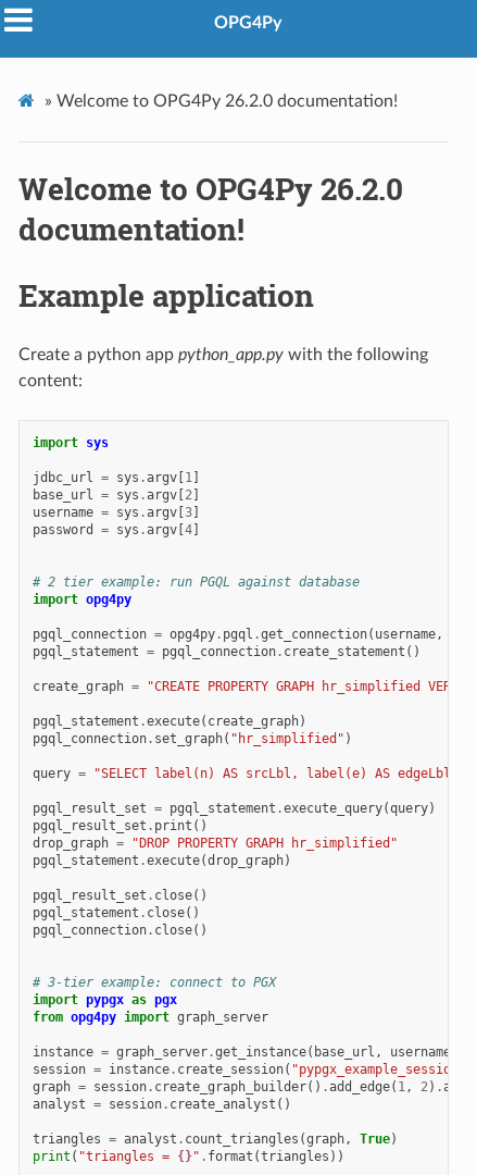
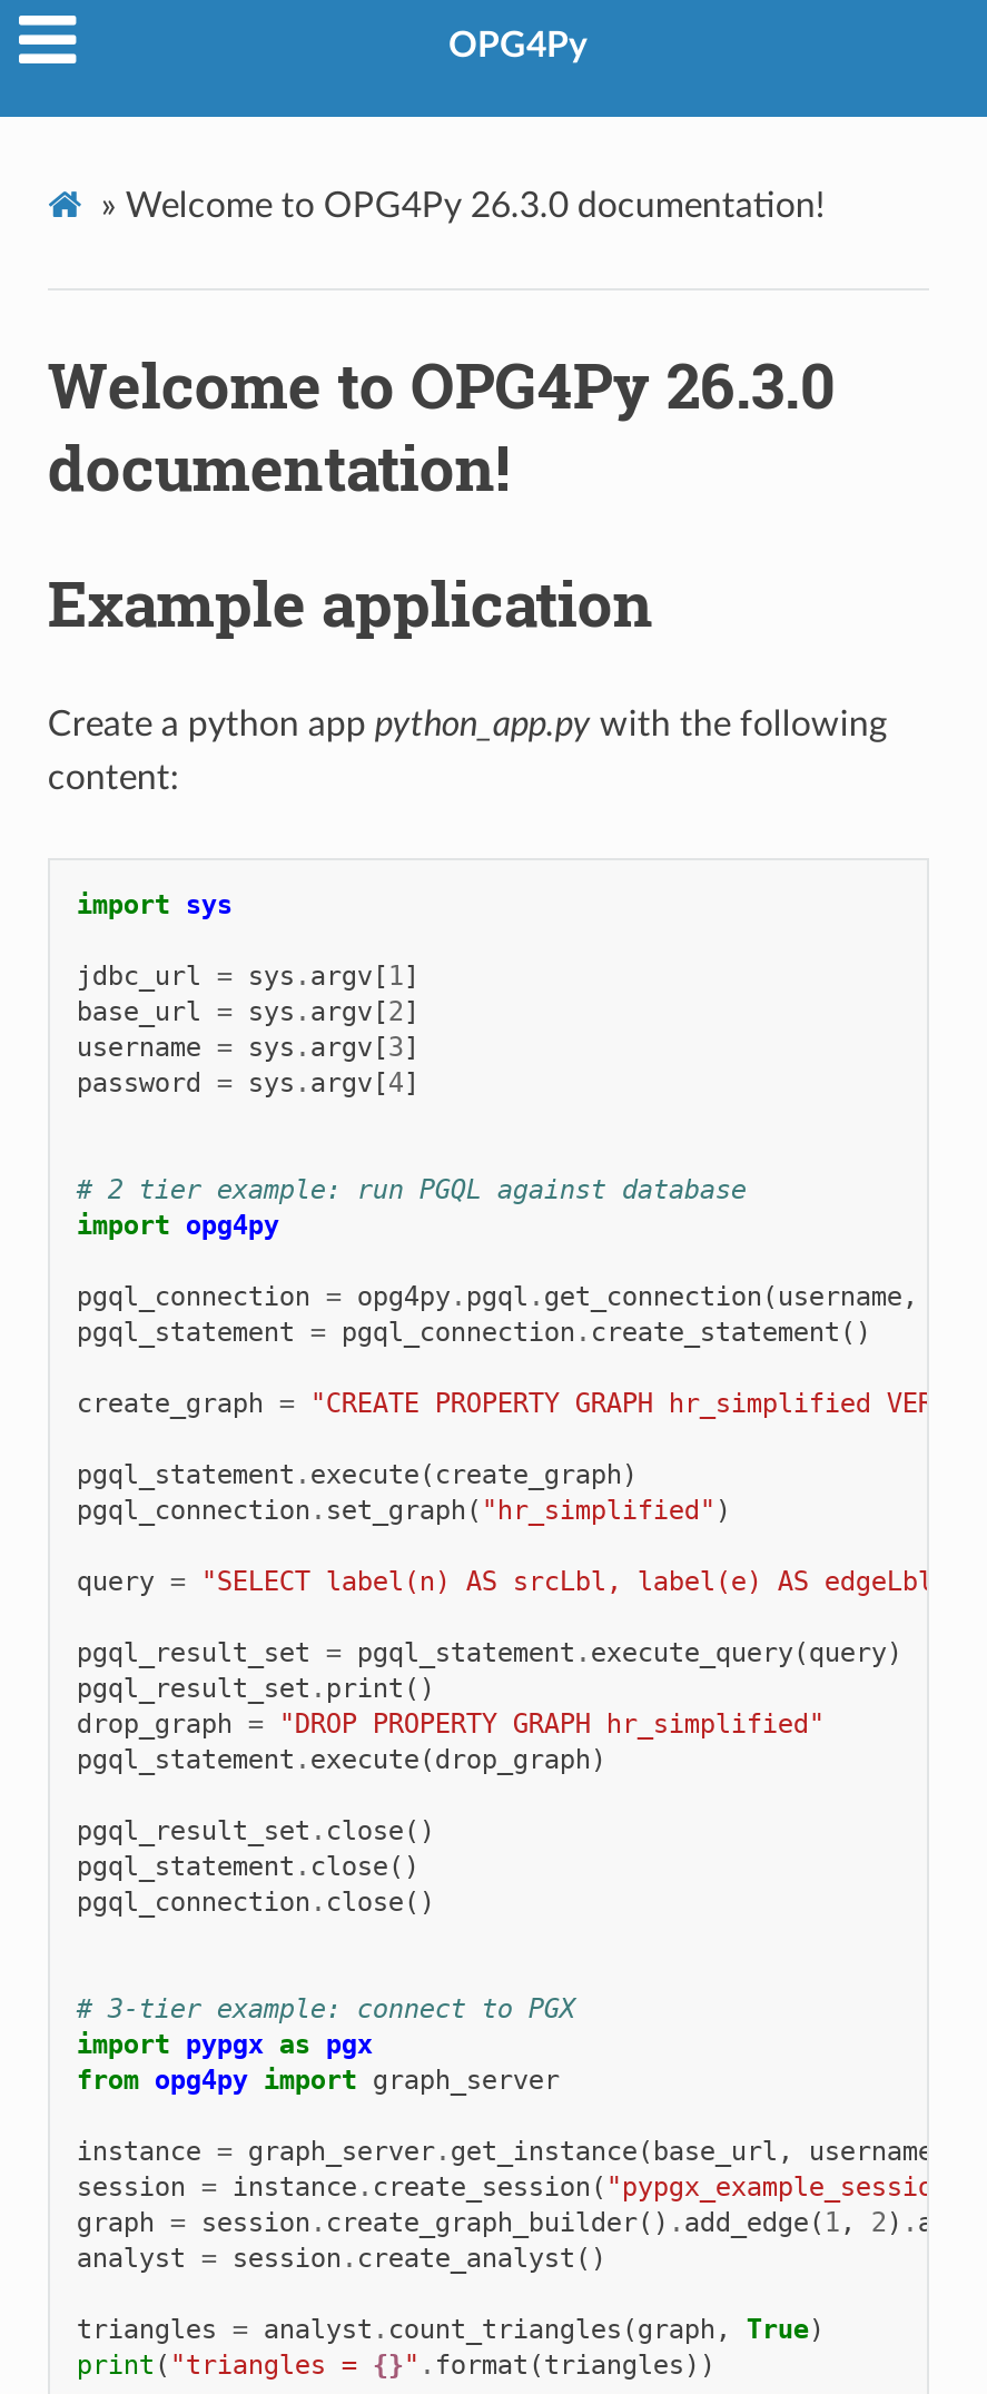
- » Welcome to OPG4Py 26.2.0 documentation!
+ » Welcome to OPG4Py 26.3.0 documentation!

- Welcome to OPG4Py 26.2.0
+ Welcome to OPG4Py 26.3.0
